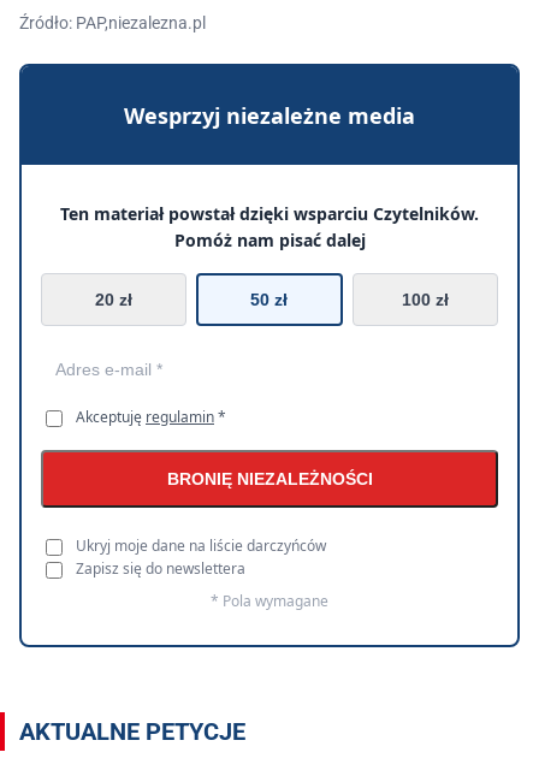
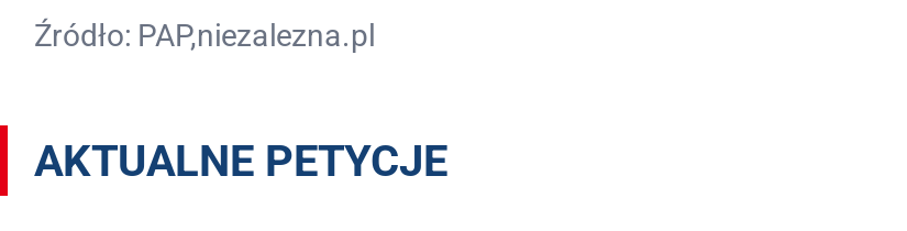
- [image]
- Wesprzyj niezależne media
- Ten materiał powstał dzięki wsparciu Czytelników.
- Pomóż nam pisać dalej
- 20 zł
- 50 zł
- 100 zł

- Akceptuję regulamin *
- BRONIĘ NIEZALEŻNOŚCI
- Ukryj moje dane na liście darczyńców
- Zapisz się do newslettera
- * Pola wymagane
